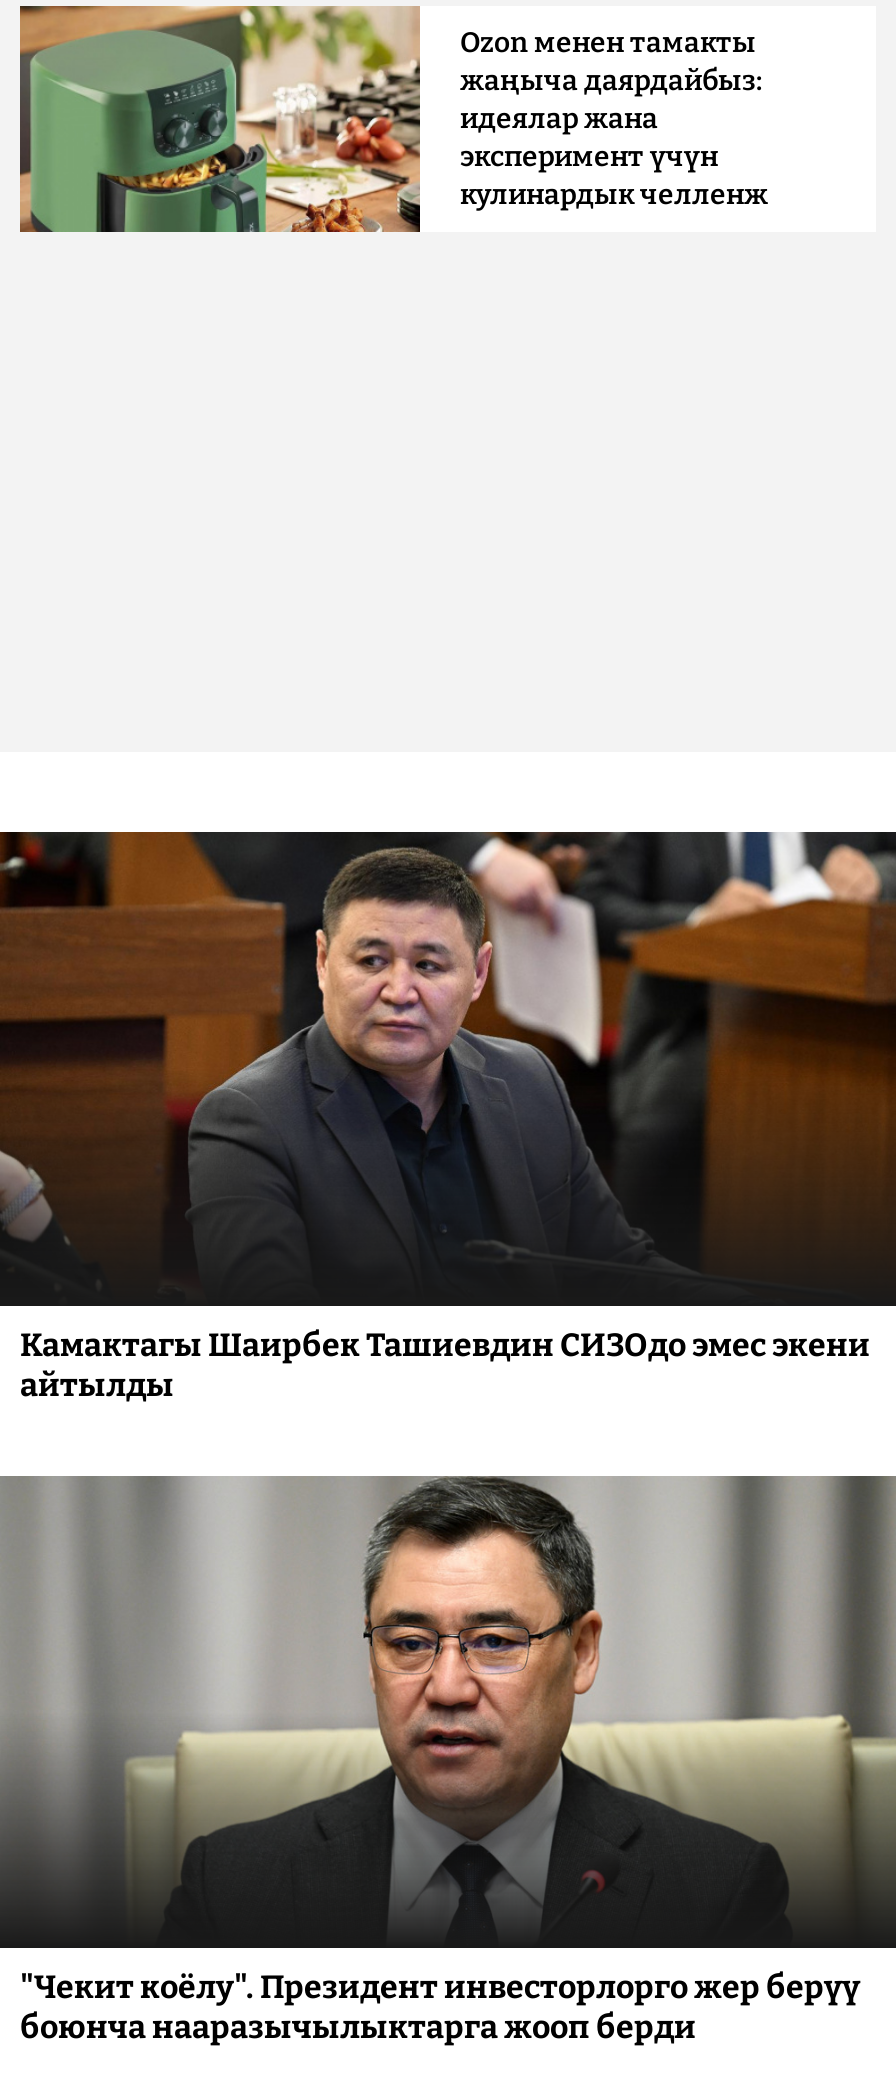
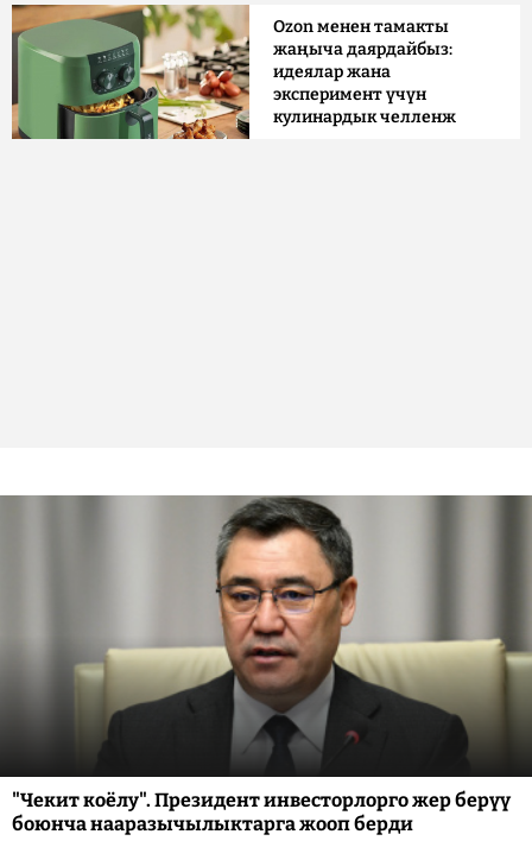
- [image]
- Камактагы Шаирбек Ташиевдин СИЗОдо эмес экени
- айтылды
